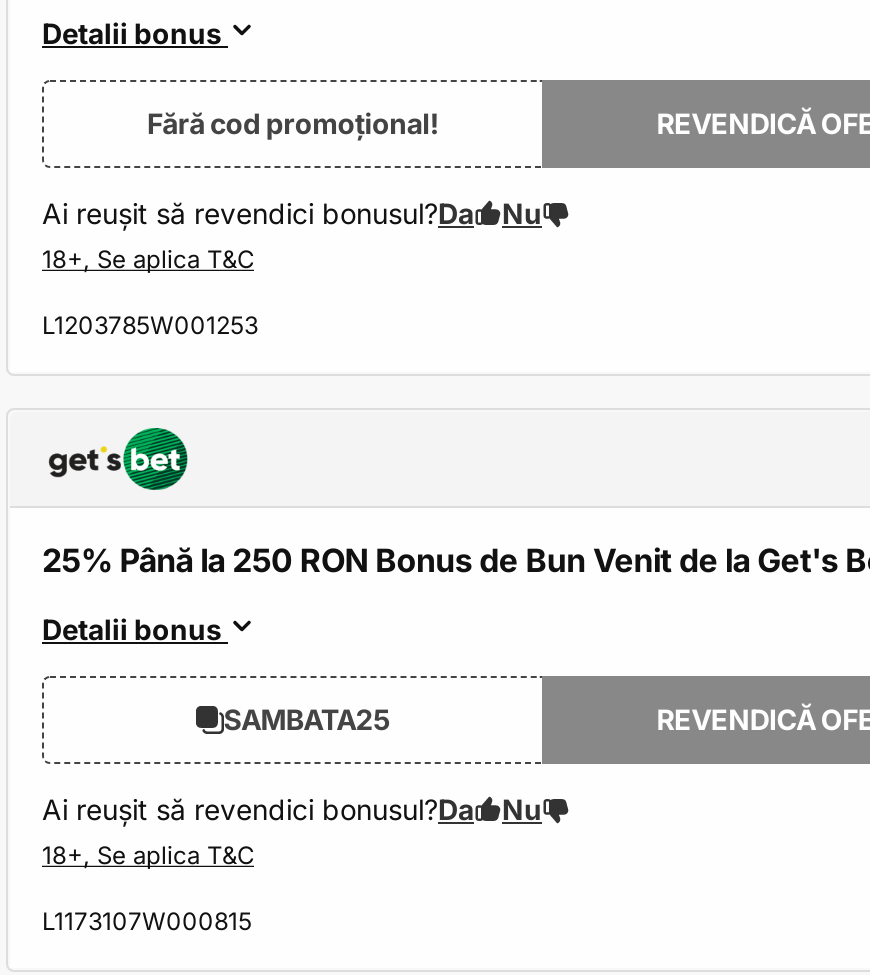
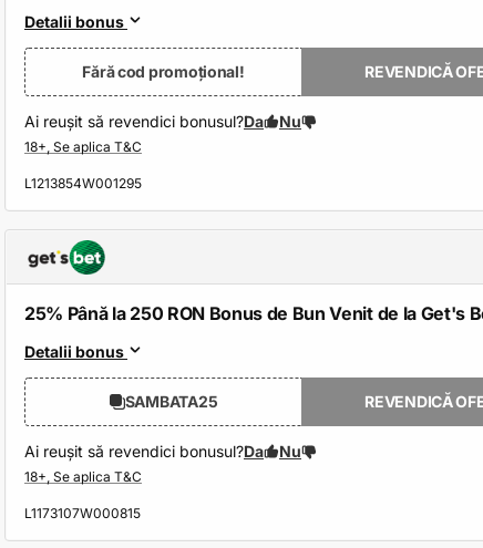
- L1203785W001253
+ L1213854W001295
